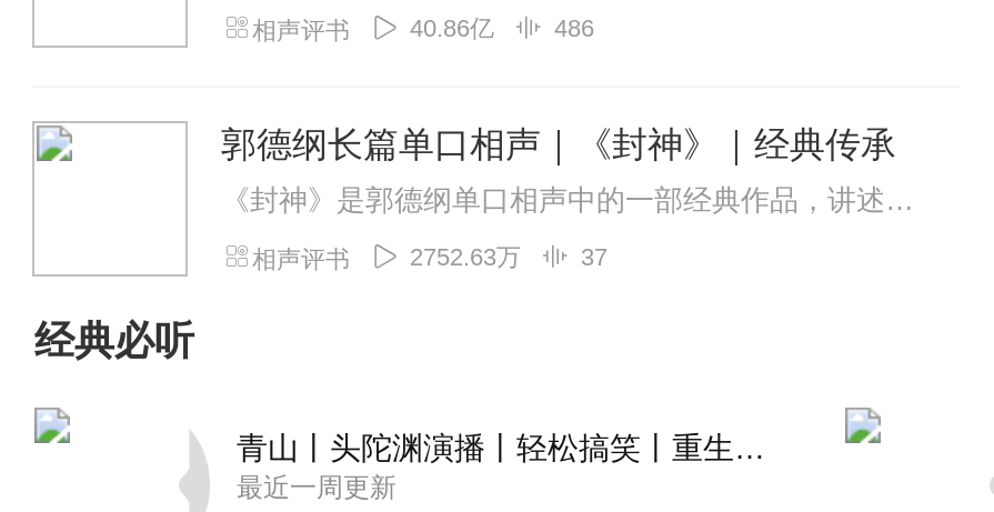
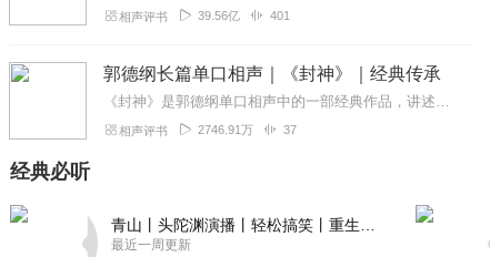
- 40.86亿
+ 39.56亿

- 486
+ 401

- 2752.63万
+ 2746.91万
